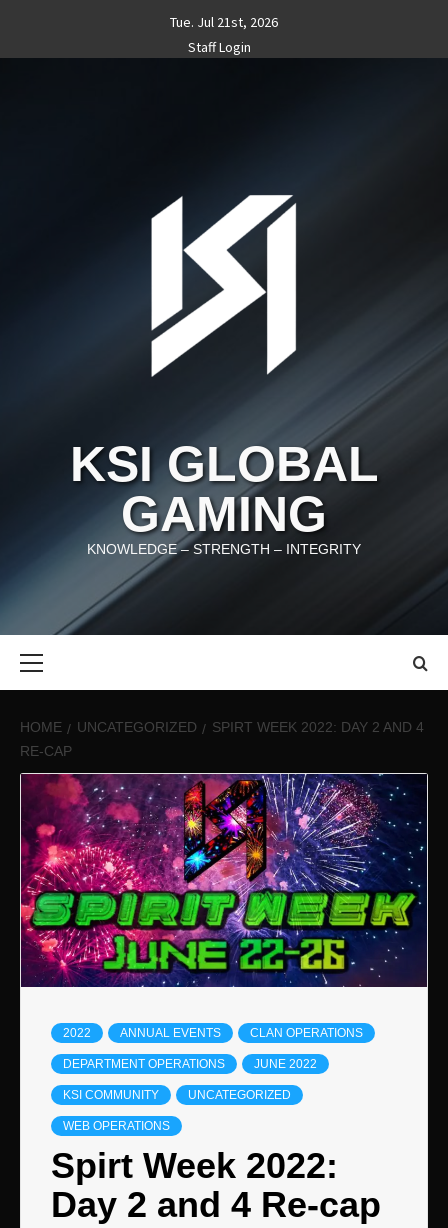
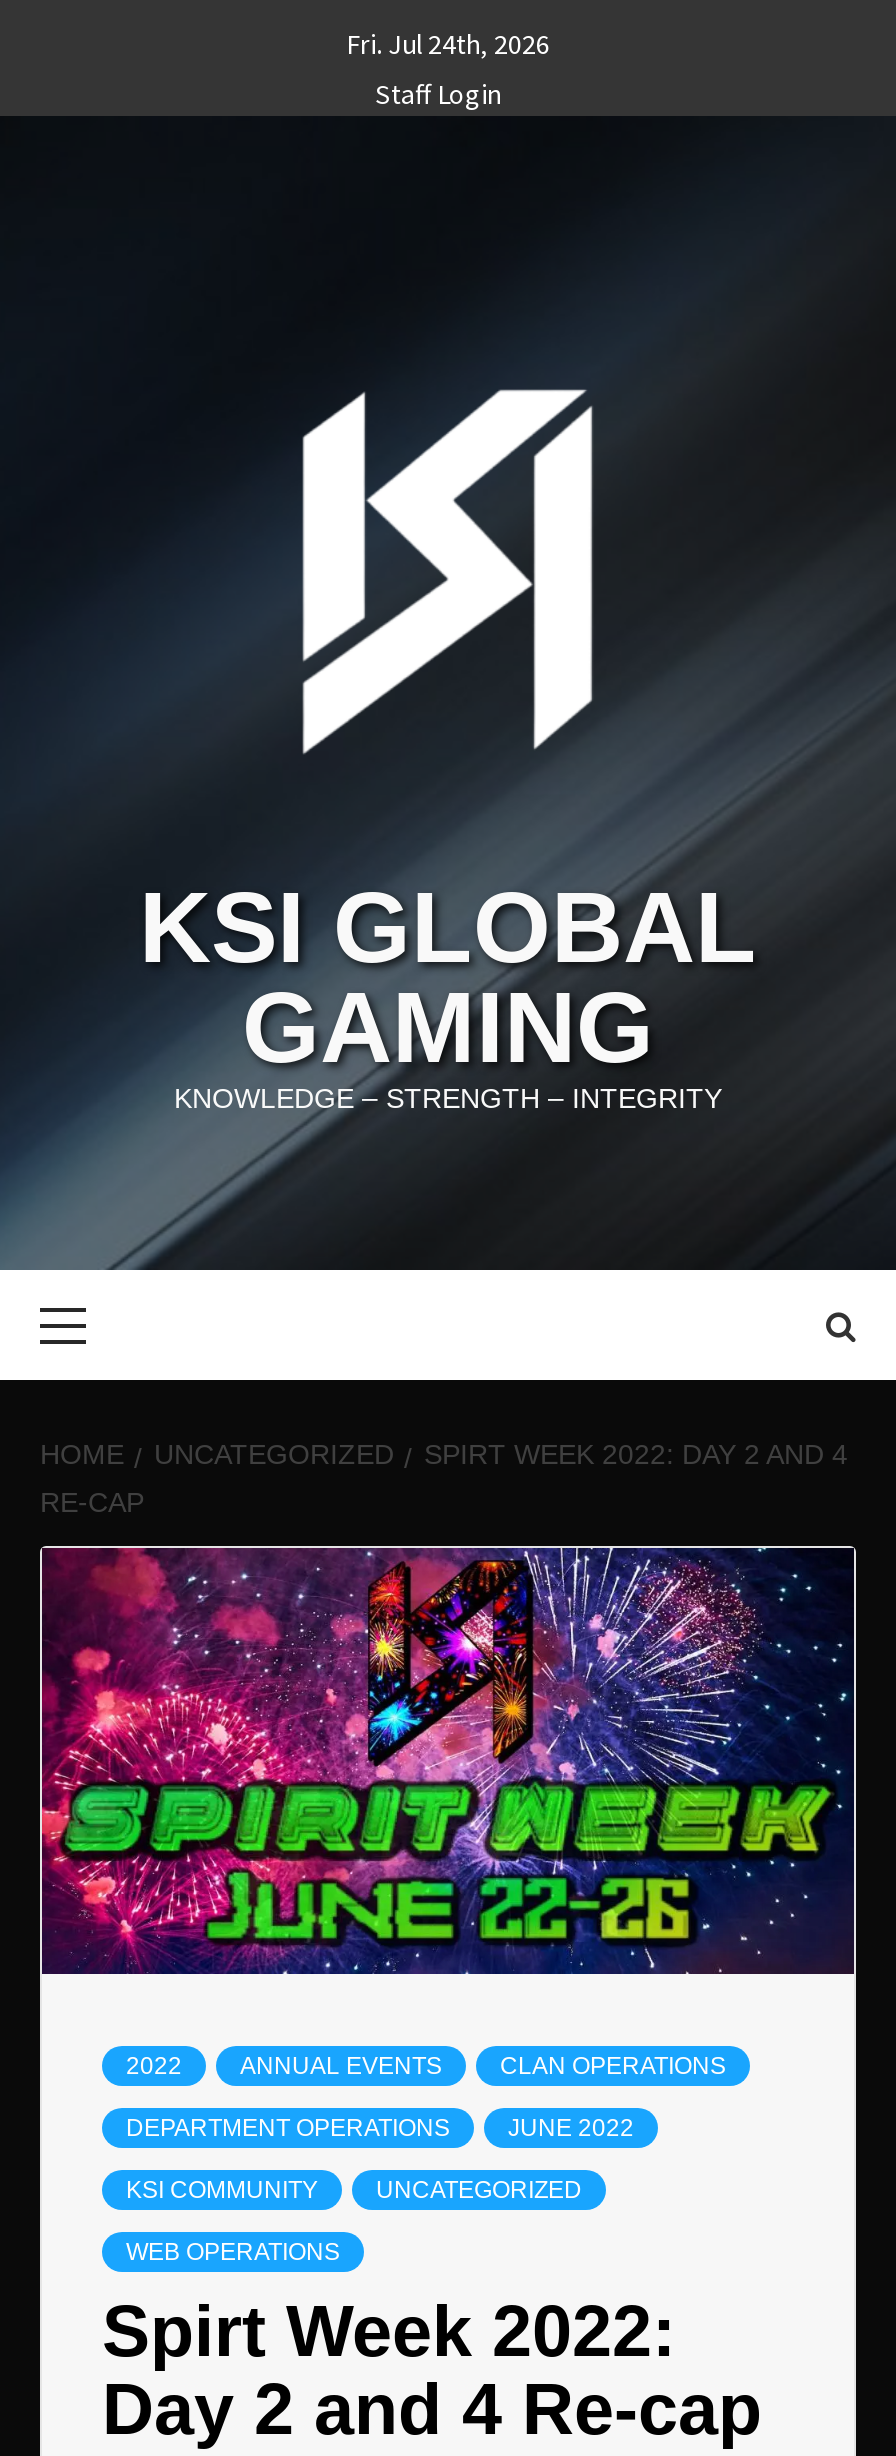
- Tue. Jul 21st, 2026
+ Fri. Jul 24th, 2026
